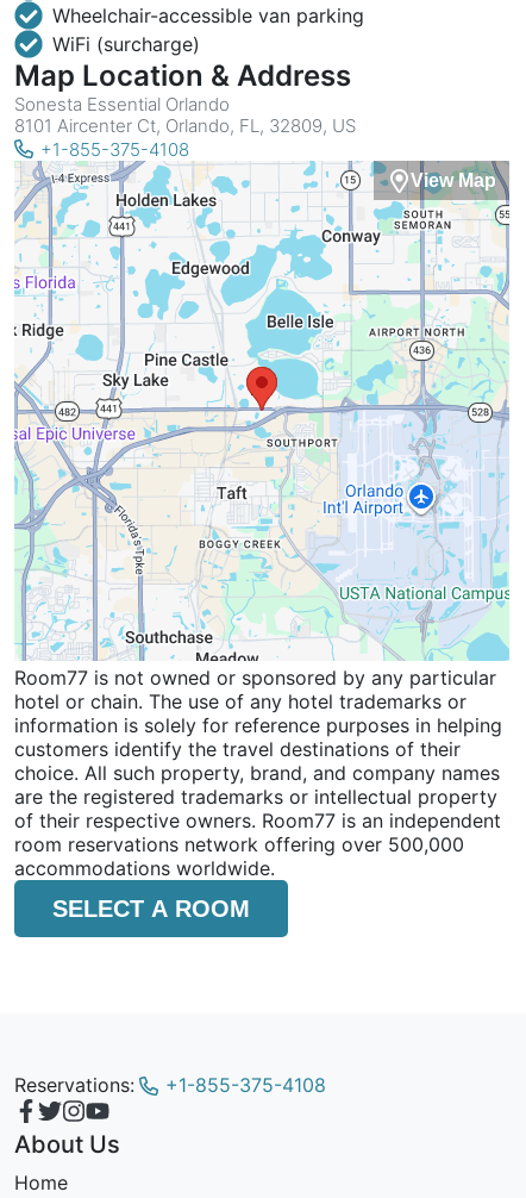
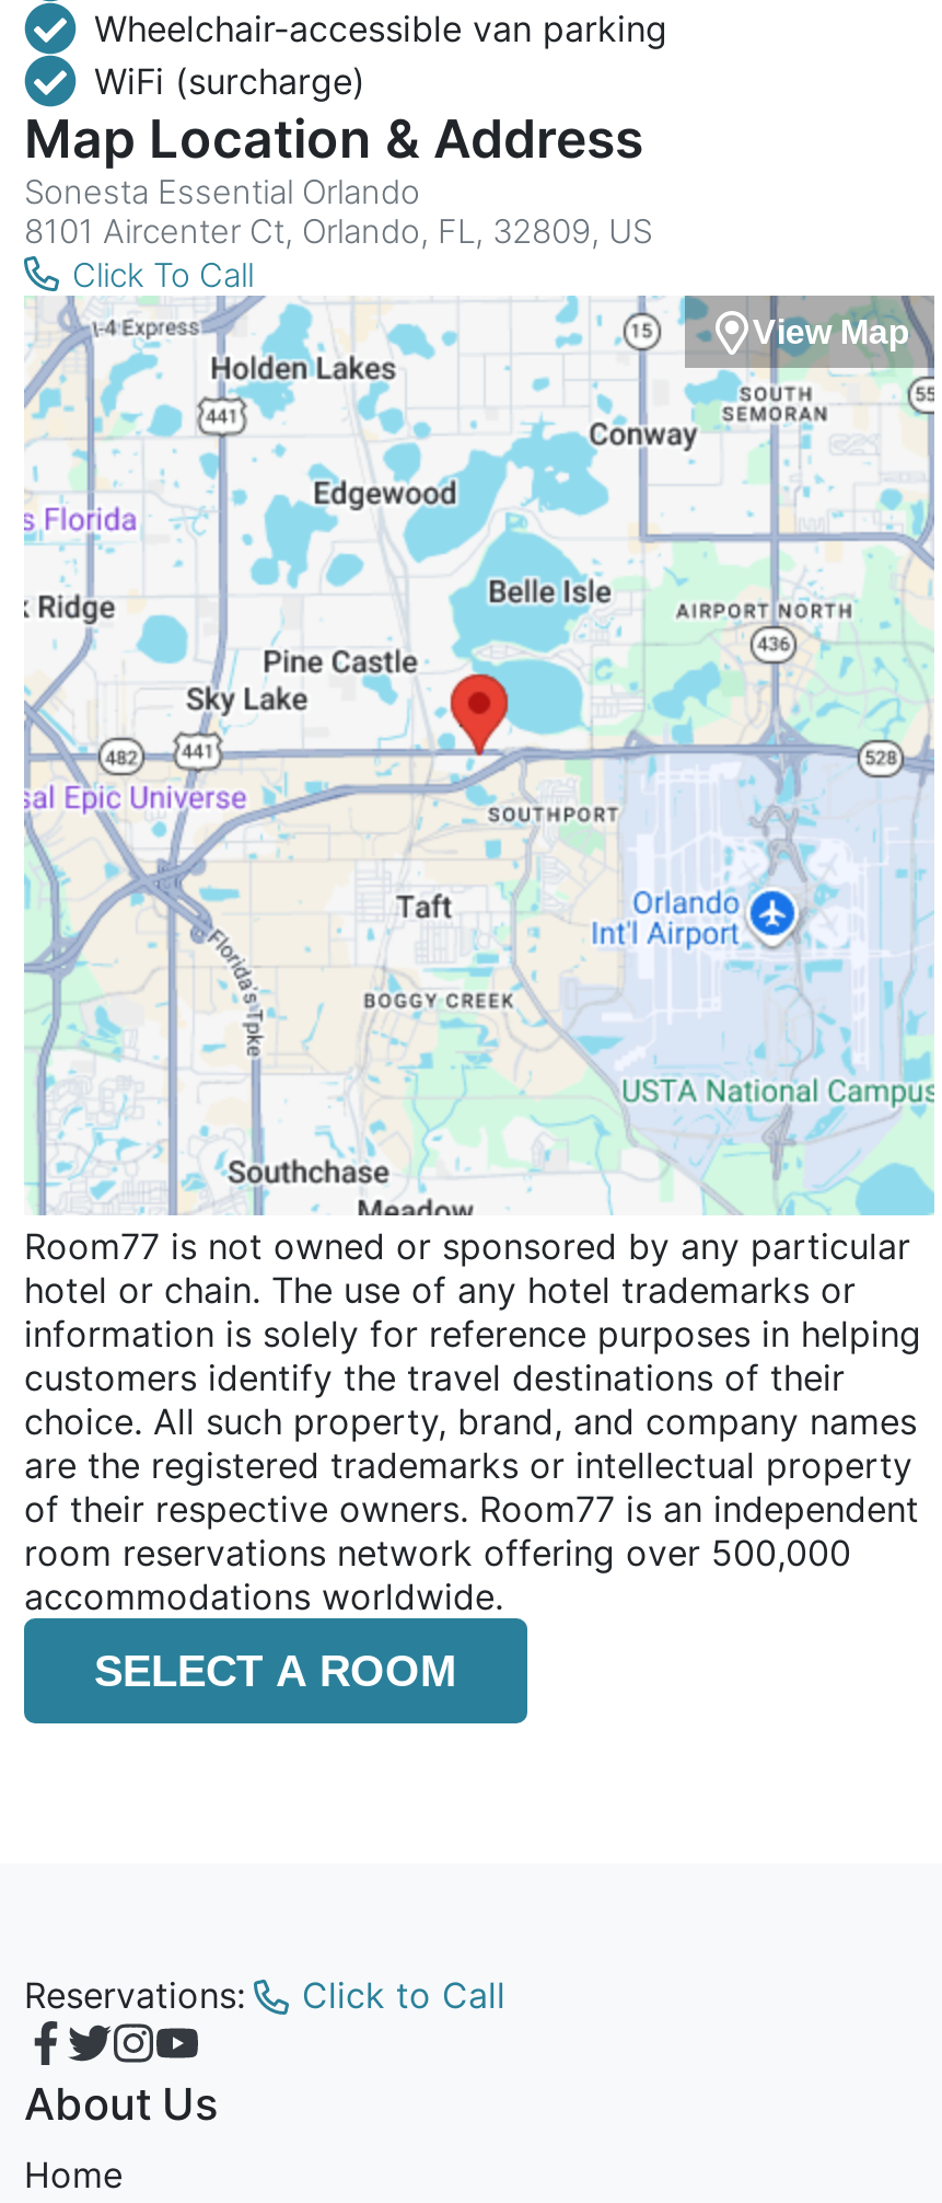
- +1-855-375-4108
+ Click To Call

- +1-855-375-4108
+ Click to Call
